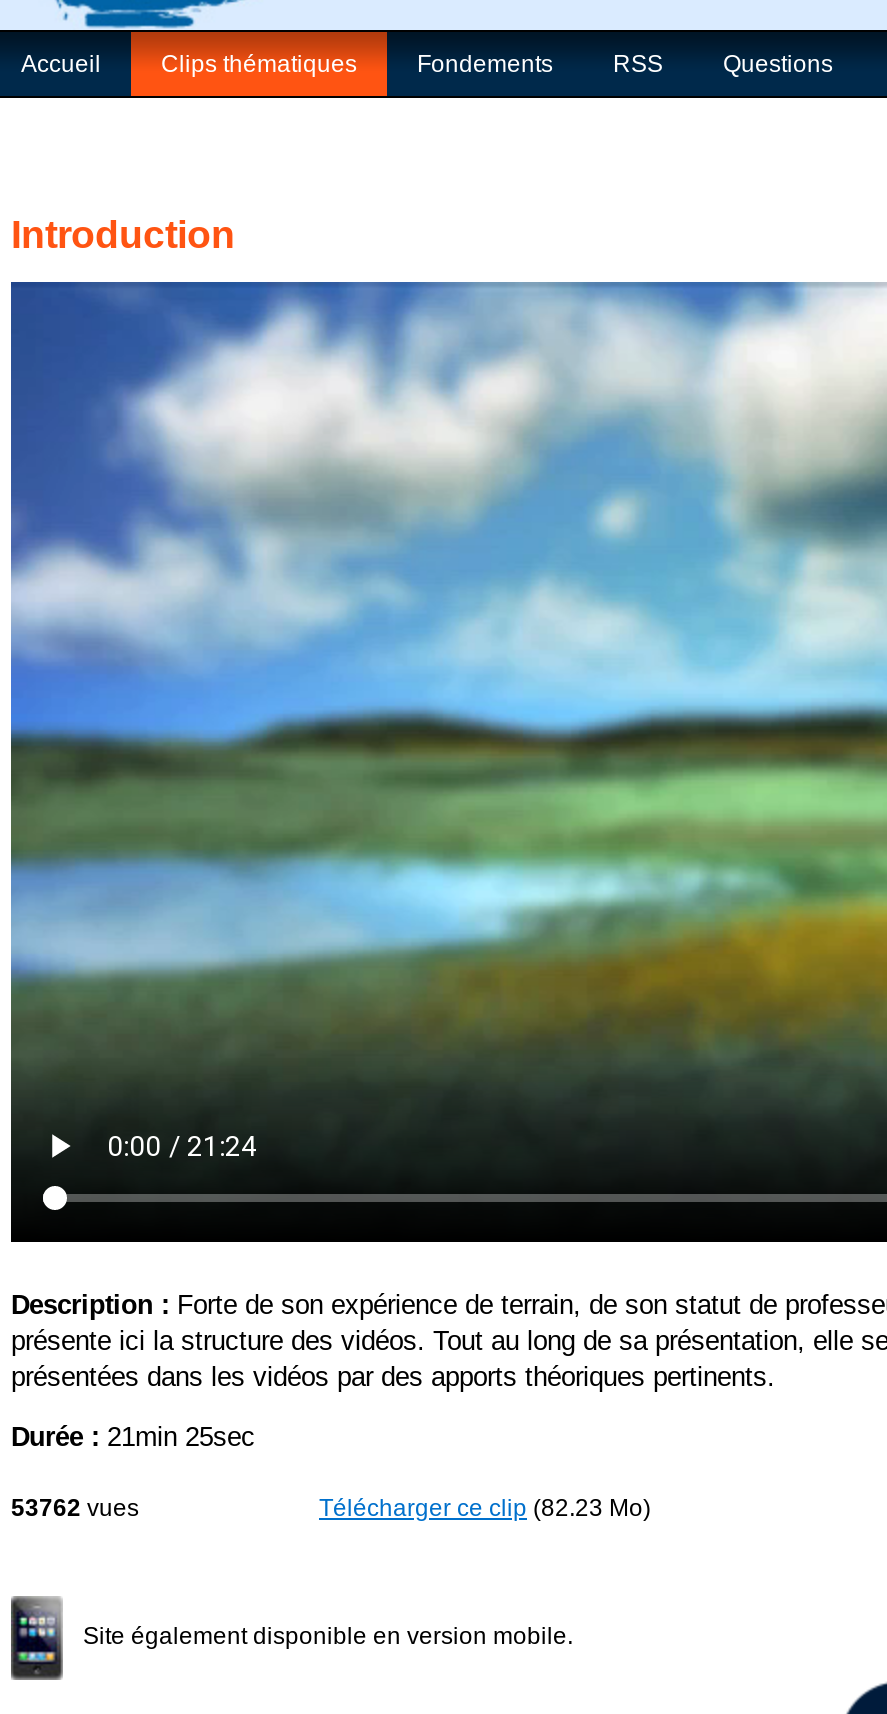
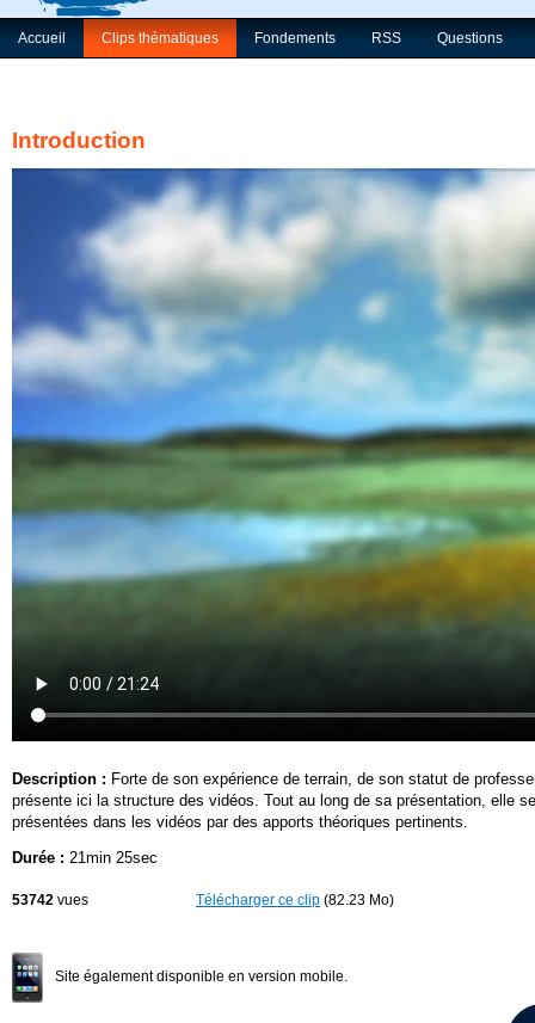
- 53762 vues
+ 53742 vues
